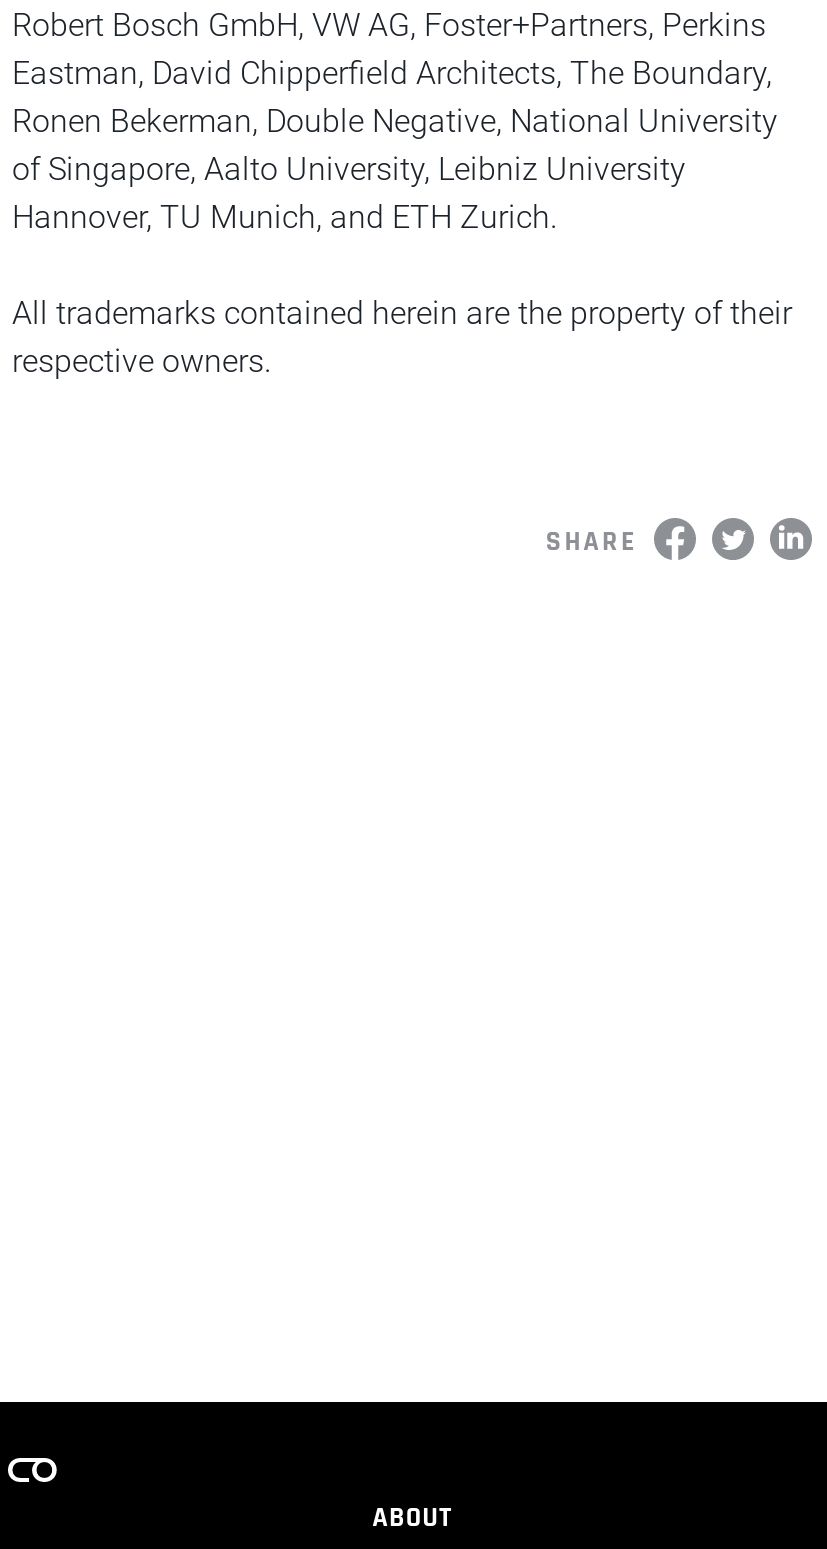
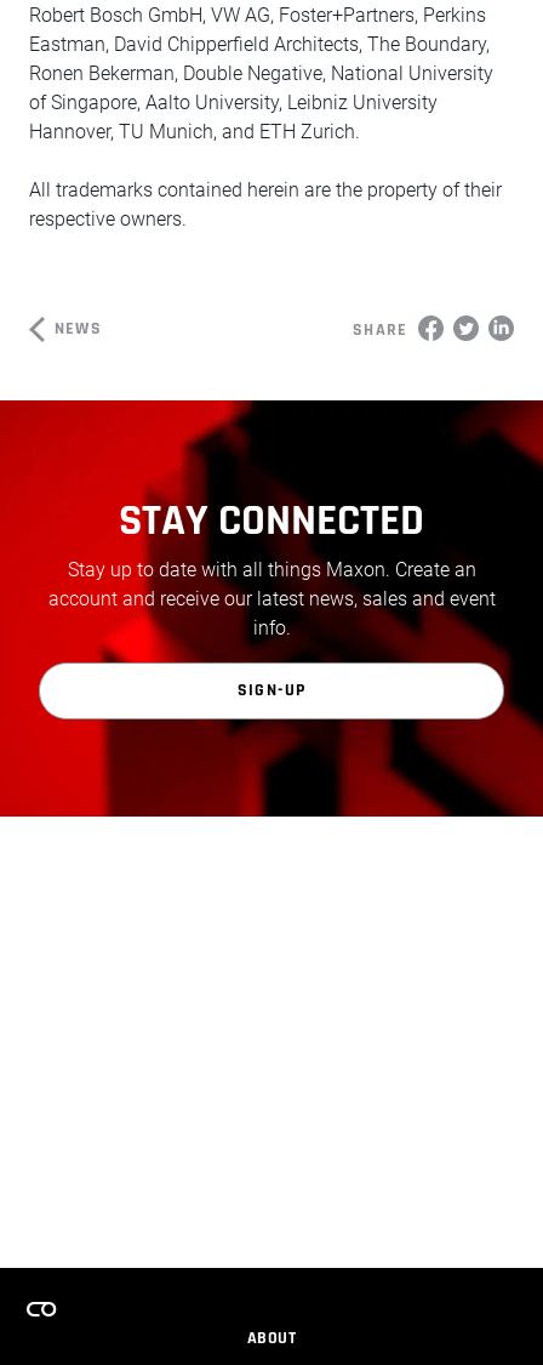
+ NEWS

+ [image]
+ STAY CONNECTED
+ Stay up to date with all things Maxon. Create an
+ account and receive our latest news, sales and event
+ info.
+ SIGN-UP
